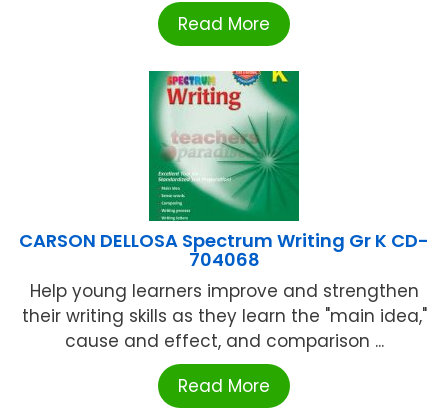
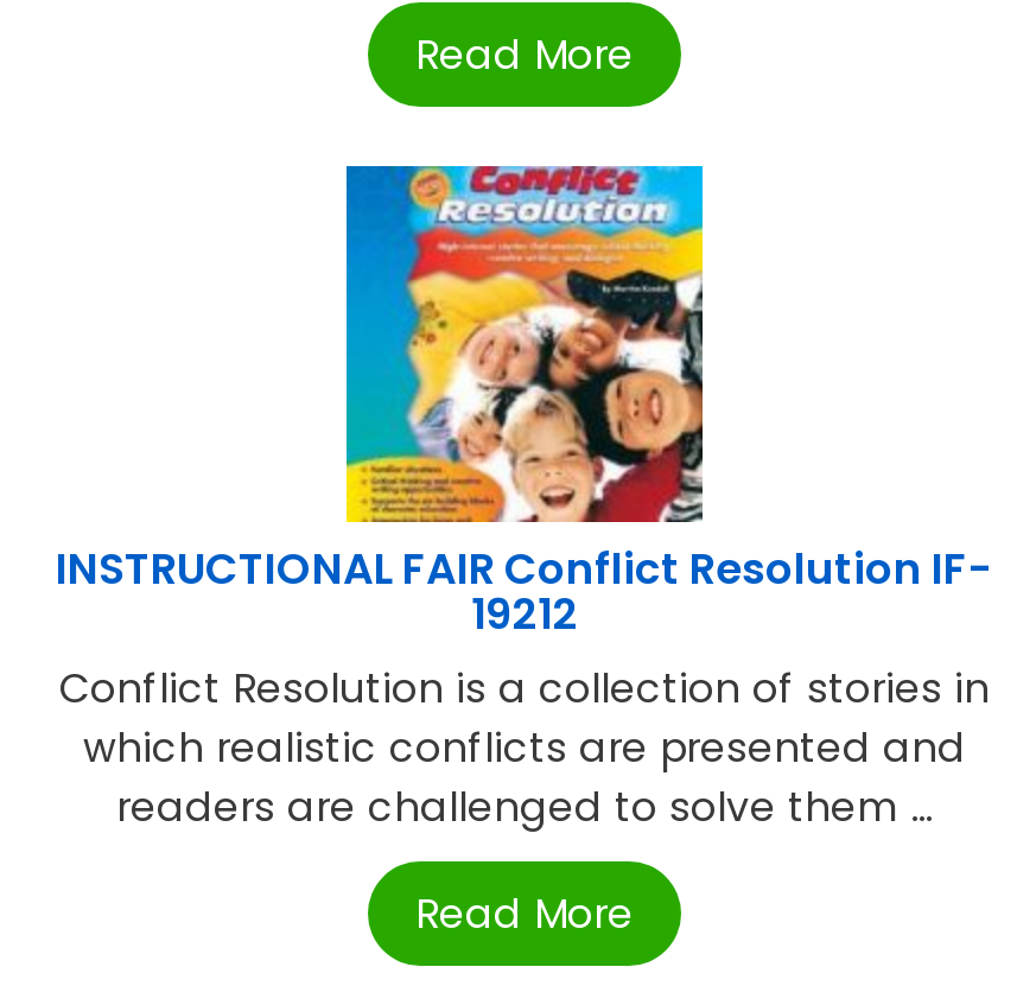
- [image]
- CARSON DELLOSA Spectrum Writing Gr K CD-
- 704068
- Help young learners improve and strengthen
- their writing skills as they learn the "main idea,"
- cause and effect, and comparison ...
+ [image]
+ INSTRUCTIONAL FAIR Conflict Resolution IF-
+ 19212
+ Conflict Resolution is a collection of stories in
+ which realistic conflicts are presented and
+ readers are challenged to solve them ...
